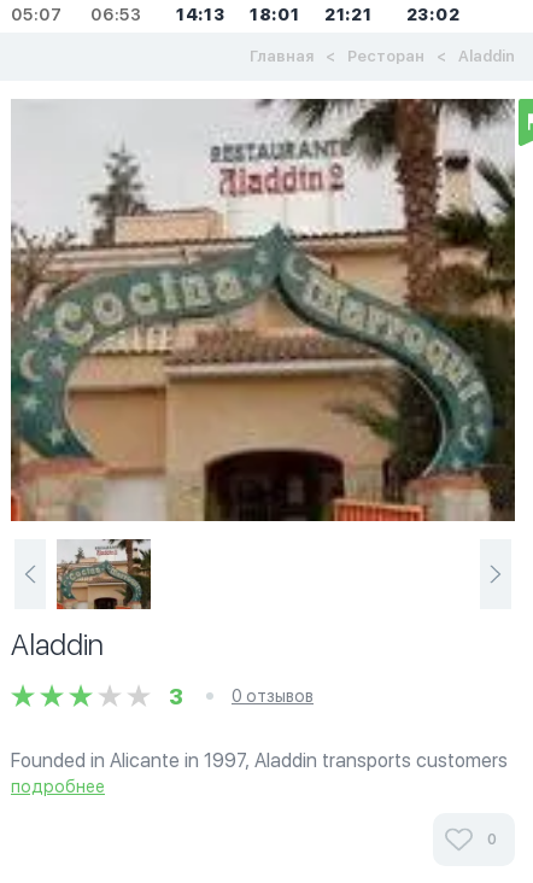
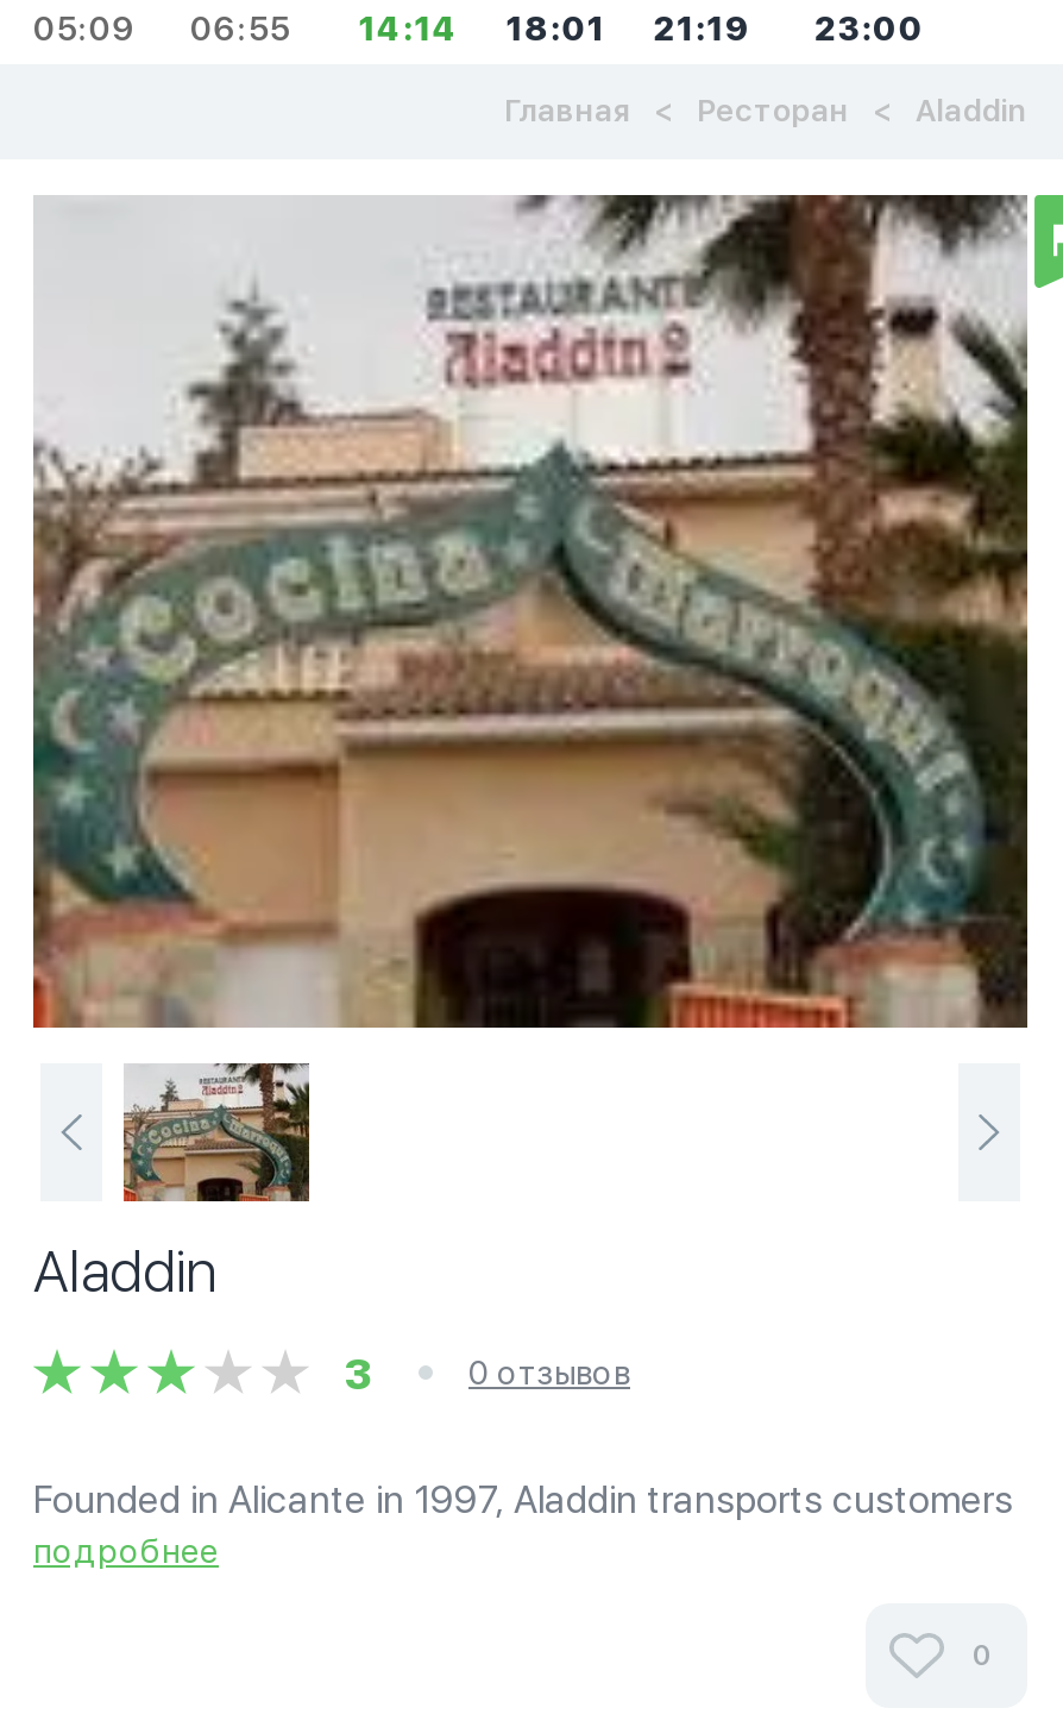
- 05:07
+ 05:09

- 06:53
+ 06:55

- 14:13
+ 14:14

- 21:21
+ 21:19

- 23:02
+ 23:00
